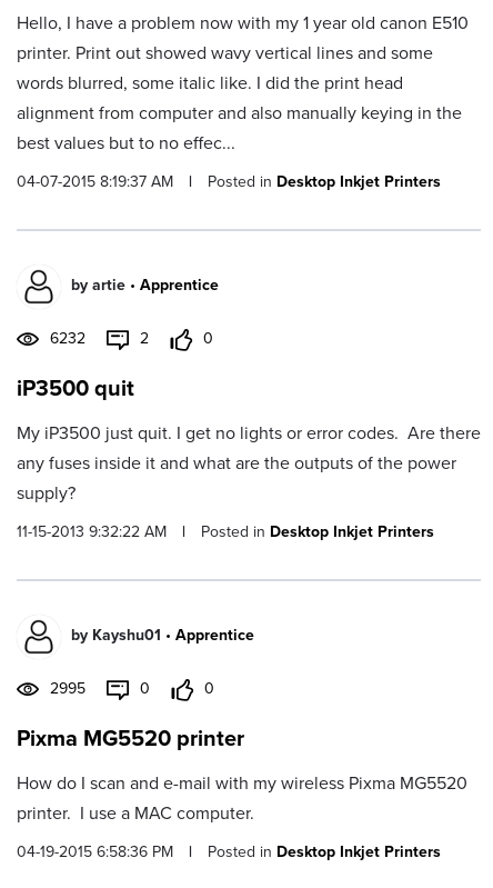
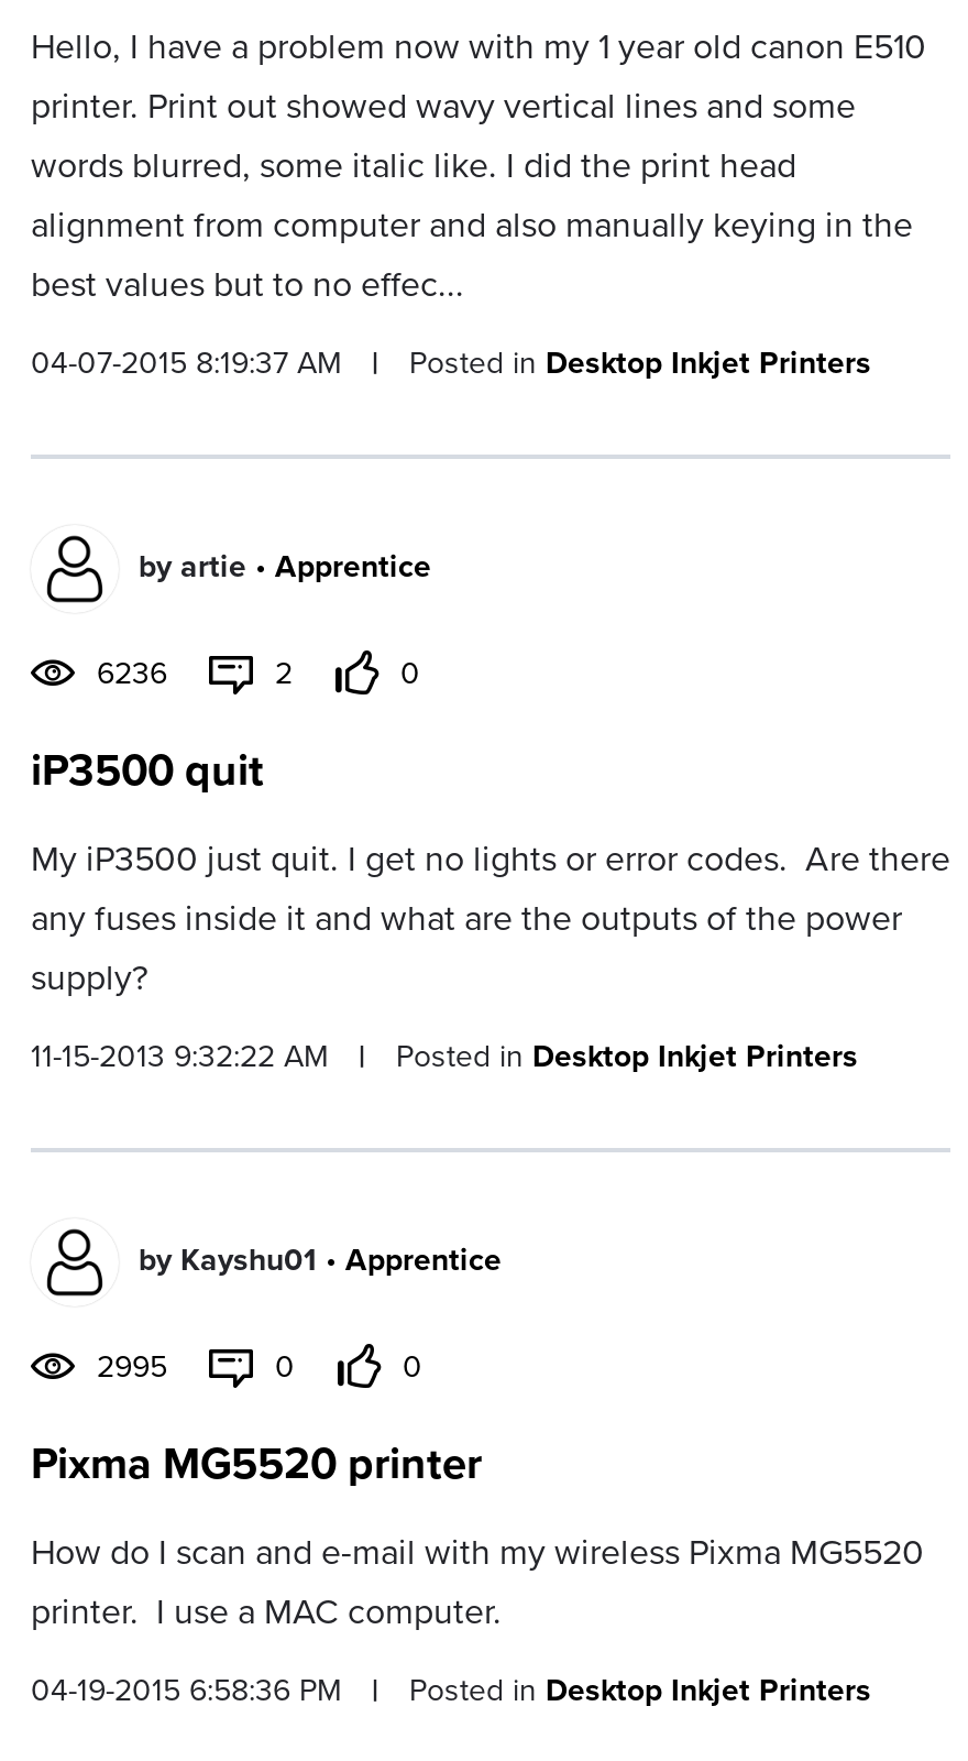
- 6232
+ 6236
